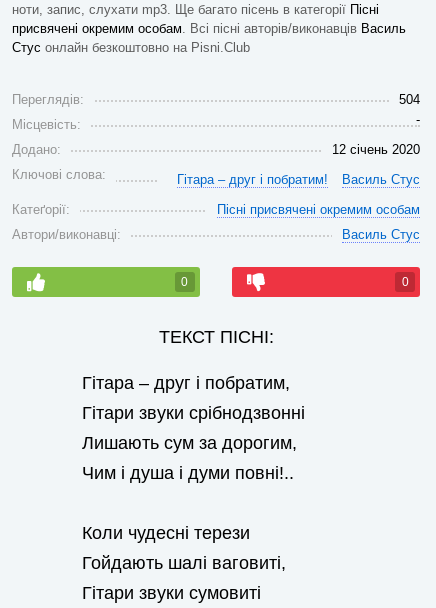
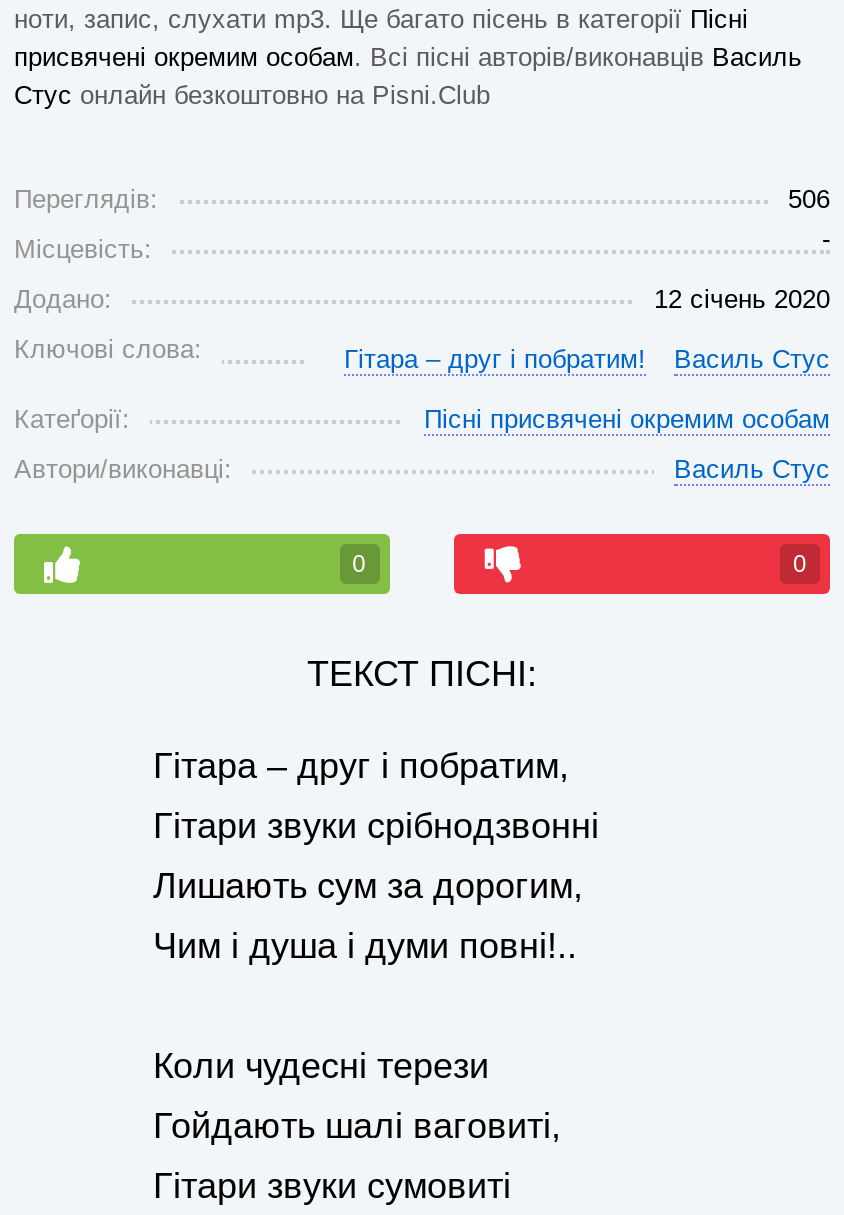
- 504
+ 506
